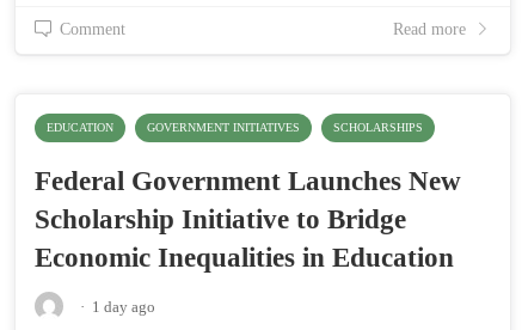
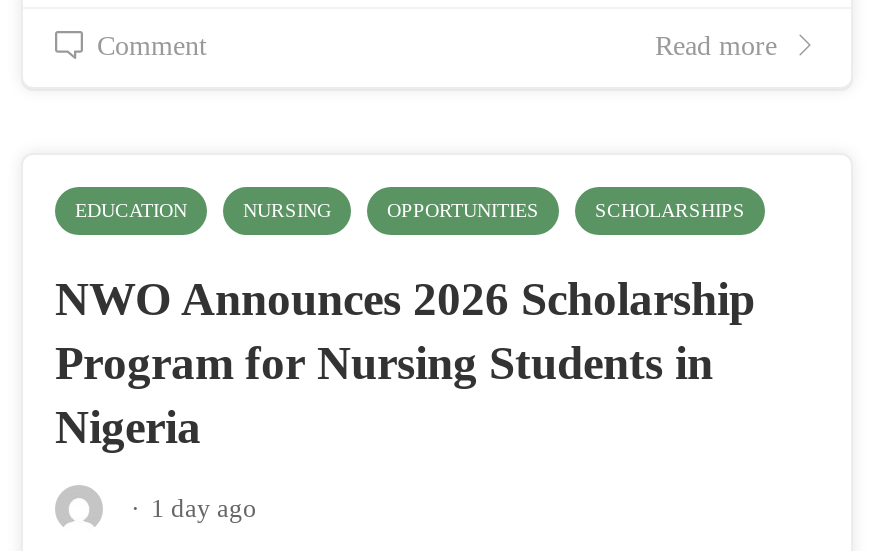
- GOVERNMENT INITIATIVES
+ NURSING
+ OPPORTUNITIES

- Federal Government Launches New
- Scholarship Initiative to Bridge
- Economic Inequalities in Education
+ NWO Announces 2026 Scholarship
+ Program for Nursing Students in
+ Nigeria
